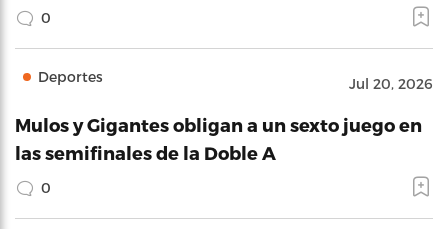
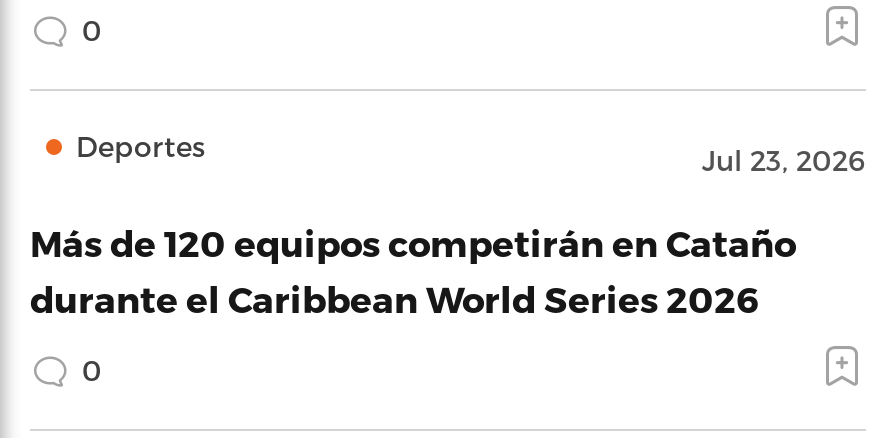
- Jul 20, 2026
+ Jul 23, 2026

- Mulos y Gigantes obligan a un sexto juego en
- las semifinales de la Doble A
+ Más de 120 equipos competirán en Cataño
+ durante el Caribbean World Series 2026
